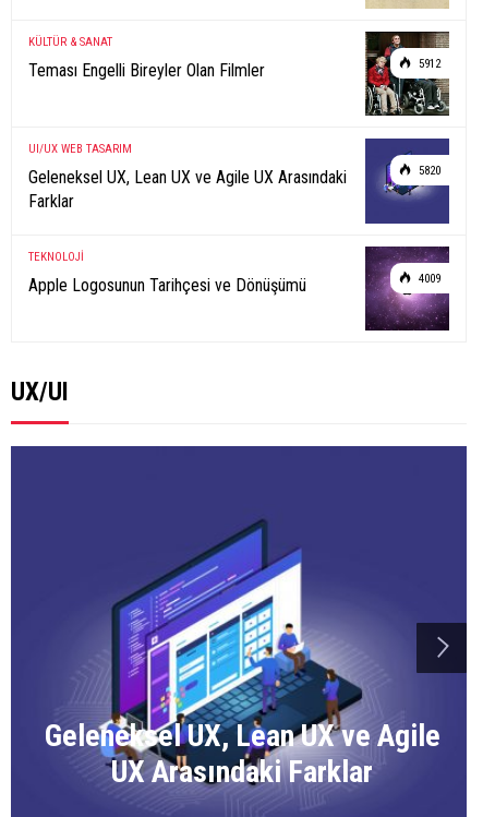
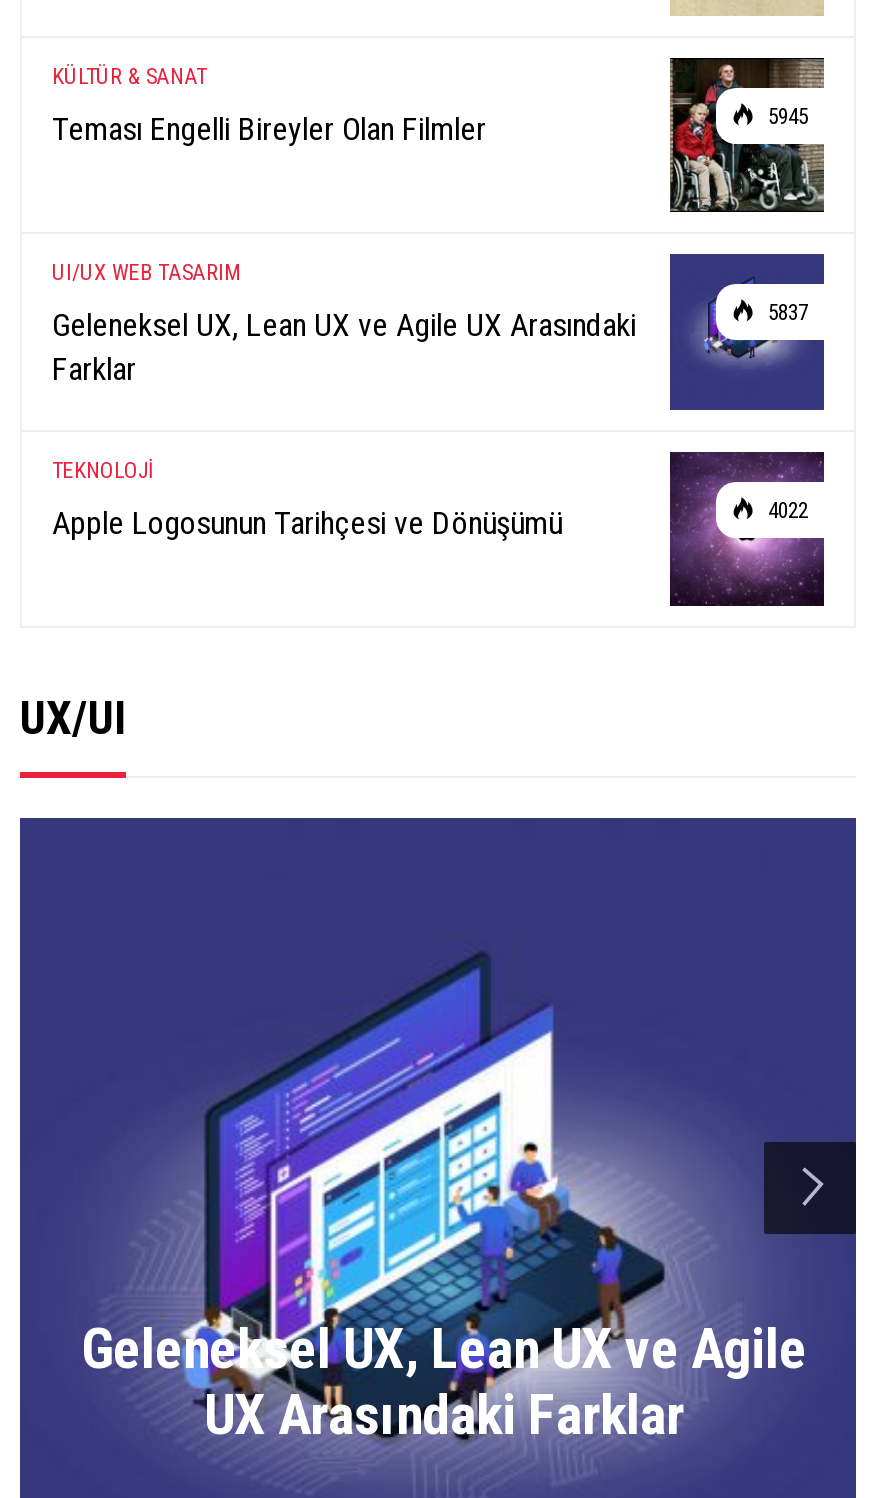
- 5912
+ 5945

- 5820
+ 5837

- 4009
+ 4022
